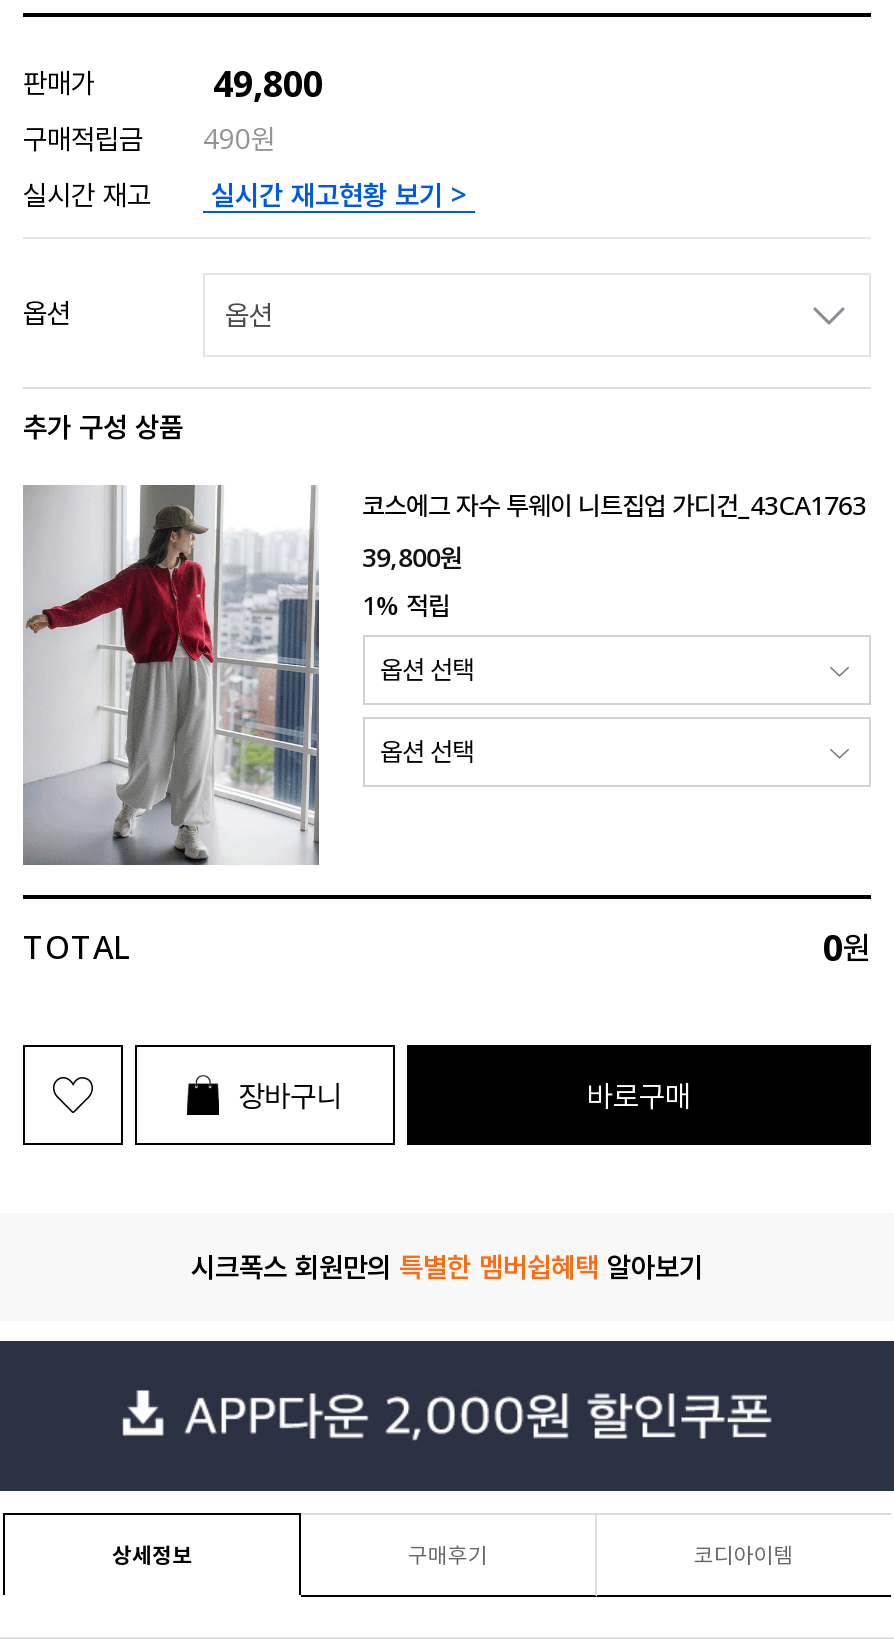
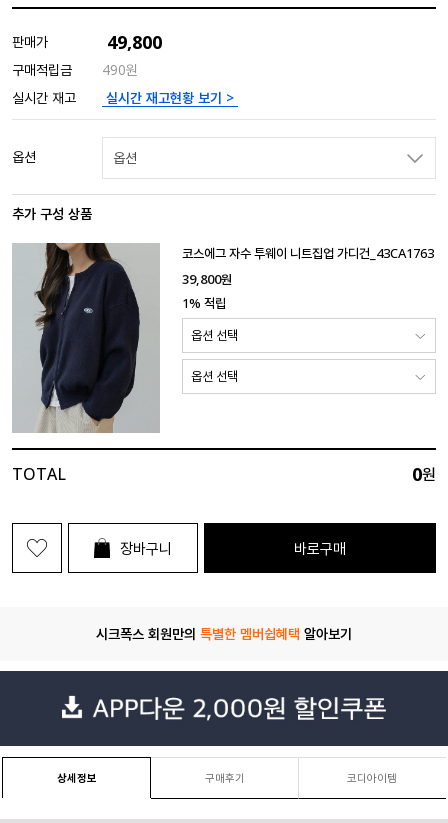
- [image]
+ [image]
